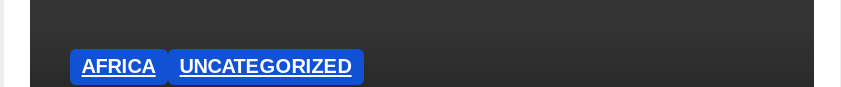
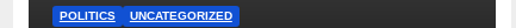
- AFRICA
+ POLITICS
